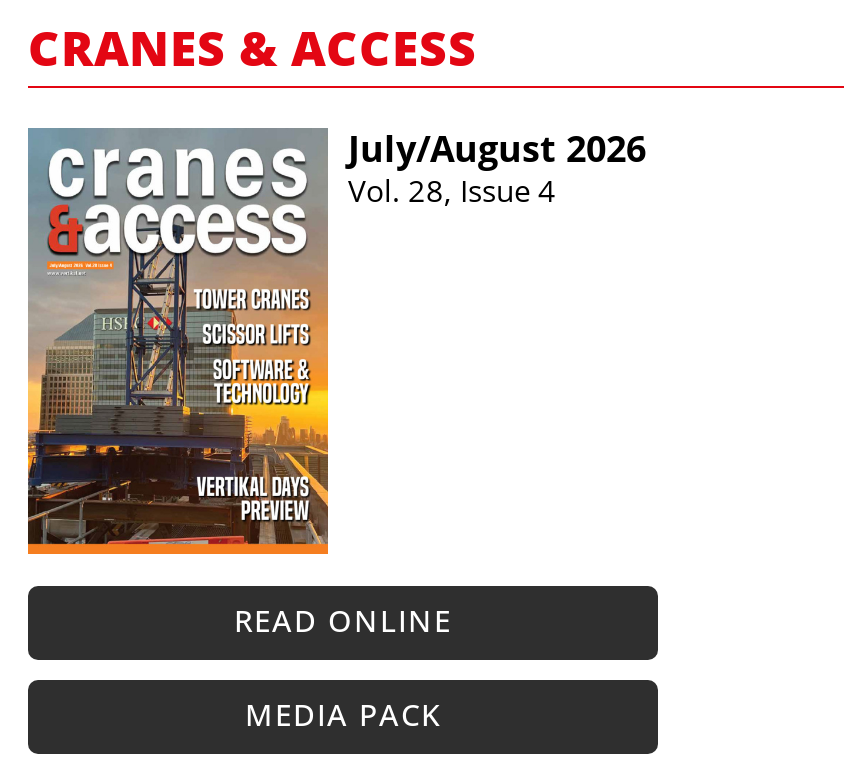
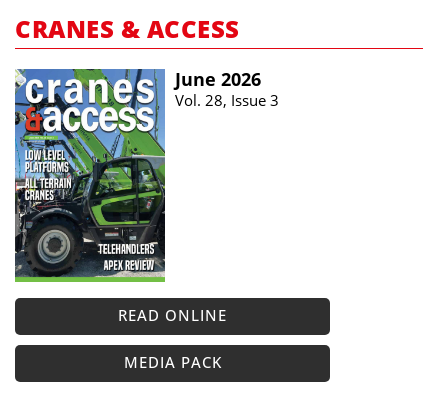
- [image]
- July/August 2026
- Vol. 28, Issue 4
+ [image]
+ June 2026
+ Vol. 28, Issue 3
